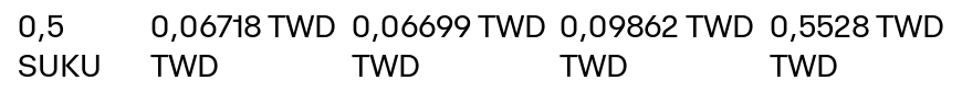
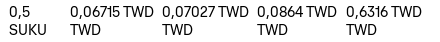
- 0,06718 TWD
+ 0,06715 TWD

- 0,06699 TWD
+ 0,07027 TWD

- 0,09862 TWD
+ 0,0864 TWD

- 0,5528 TWD
+ 0,6316 TWD
